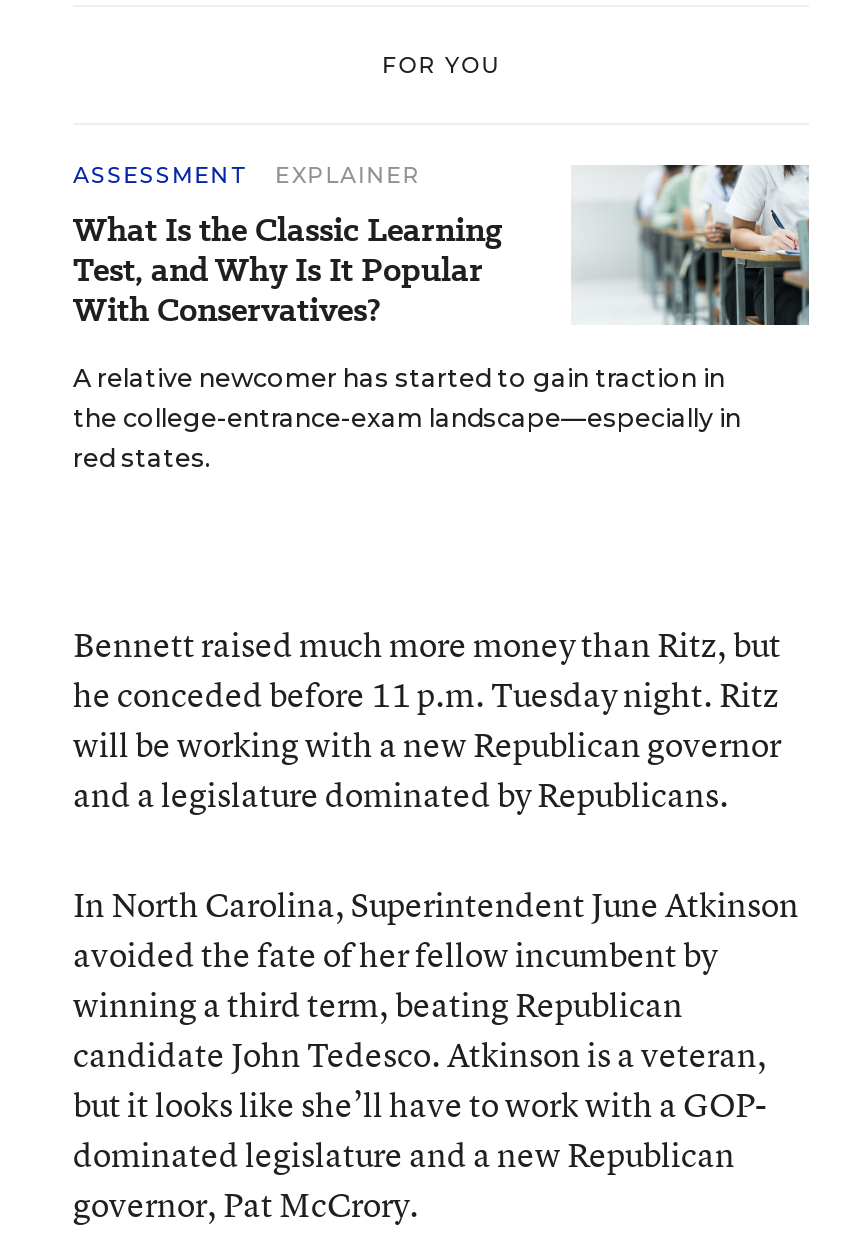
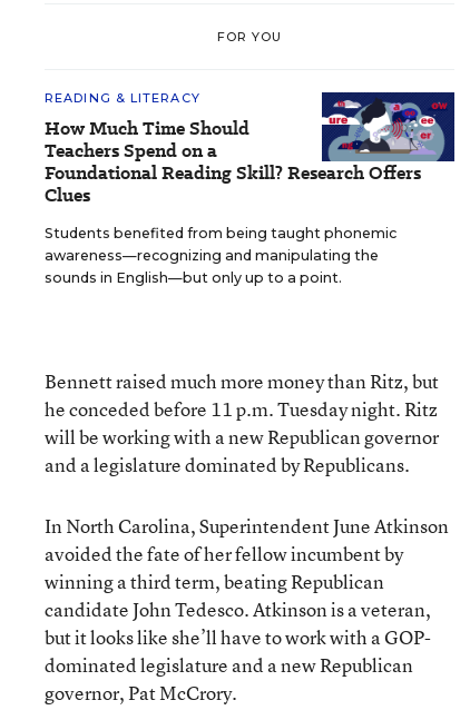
- [image]
- ASSESSMENT
- EXPLAINER
- What Is the Classic Learning
- Test, and Why Is It Popular
- With Conservatives?
+ [image]
+ READING & LITERACY
+ How Much Time Should
+ Teachers Spend on a
+ Foundational Reading Skill? Research Offers
+ Clues

- A relative newcomer has started to gain traction in
- the college-entrance-exam landscape—especially in
- red states.
+ Students benefited from being taught phonemic
+ awareness—recognizing and manipulating the
+ sounds in English—but only up to a point.
